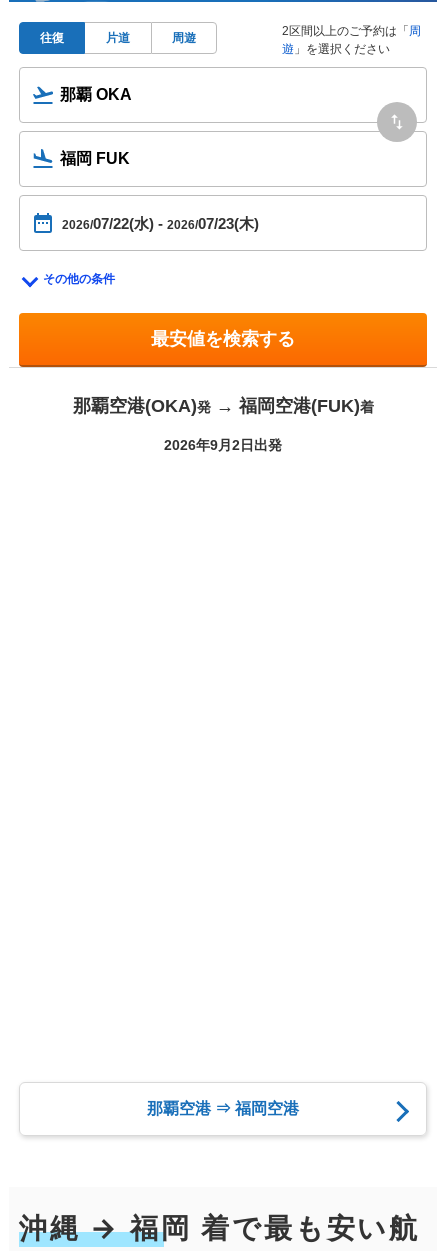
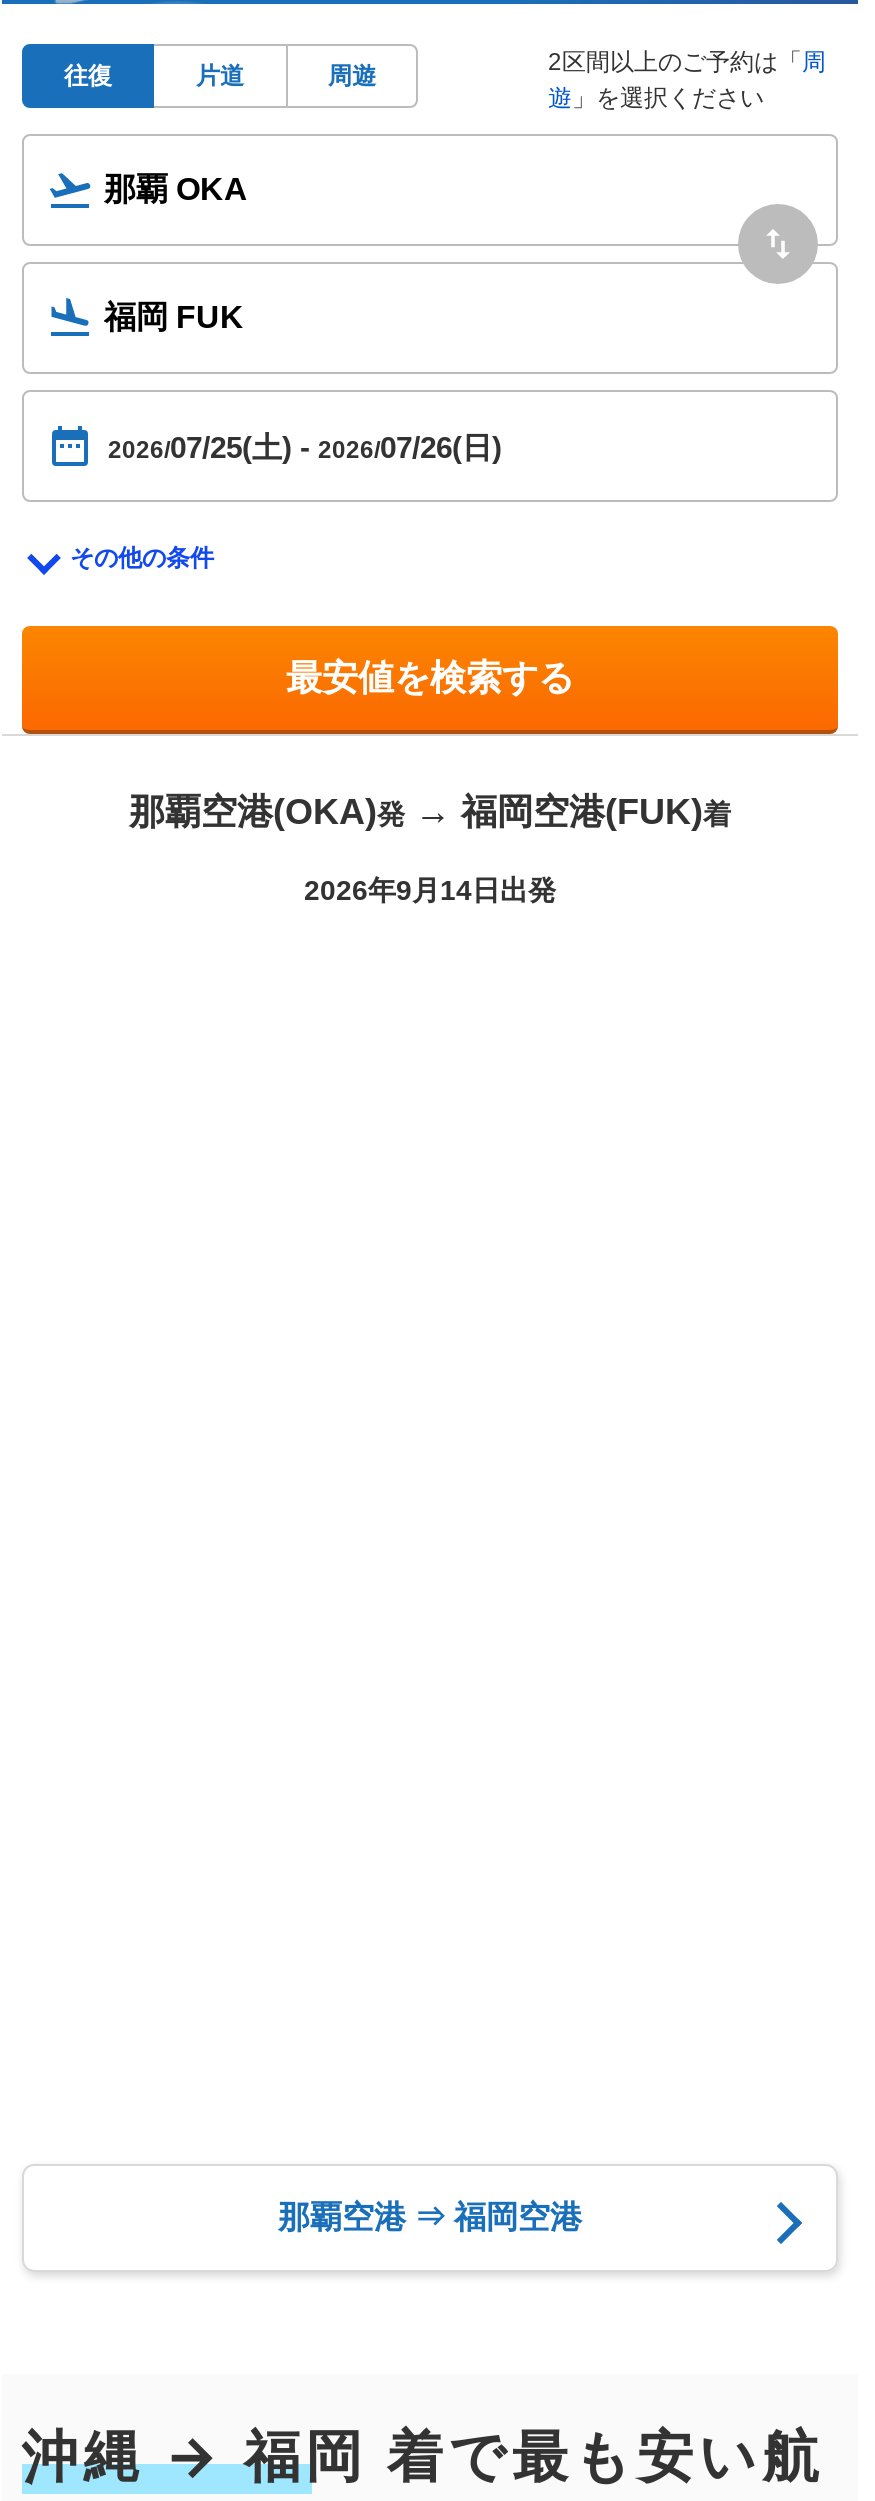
- 2026/07/22(水) - 2026/07/23(木)
+ 2026/07/25(土) - 2026/07/26(日)

- 2026年9月2日出発
+ 2026年9月14日出発
